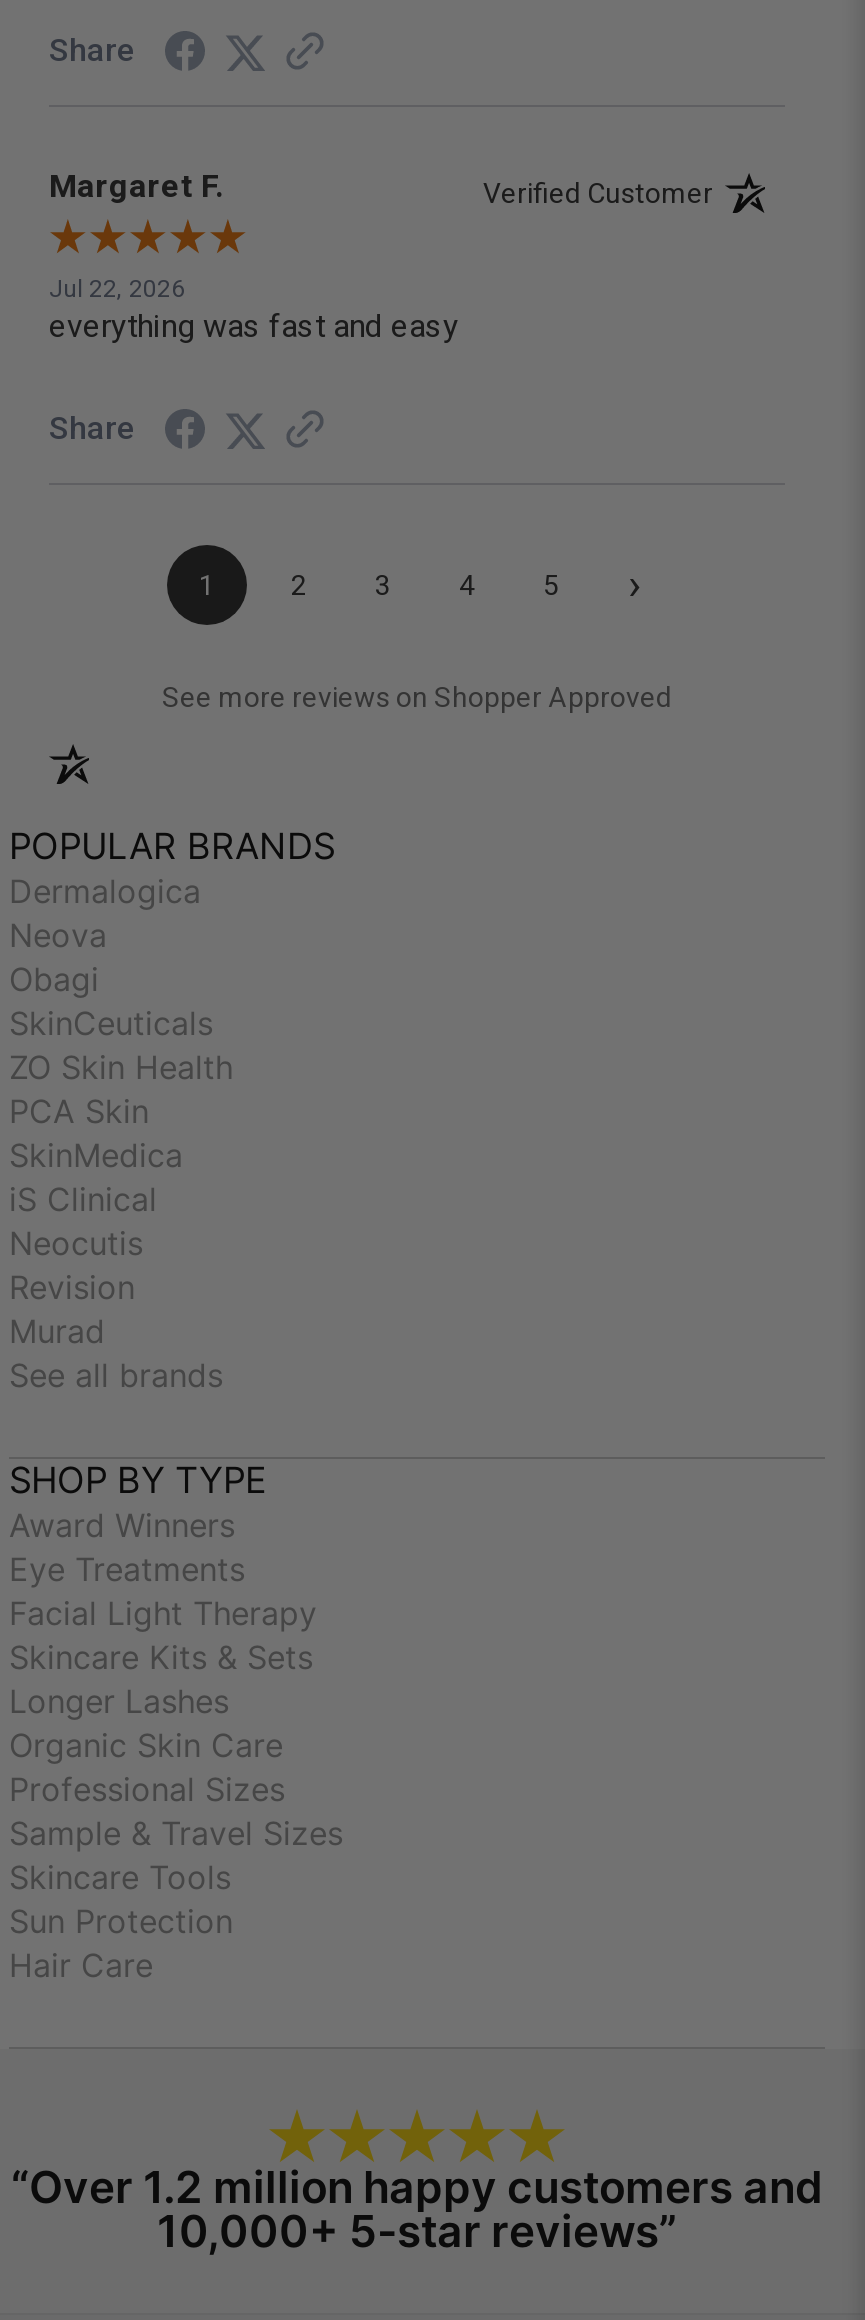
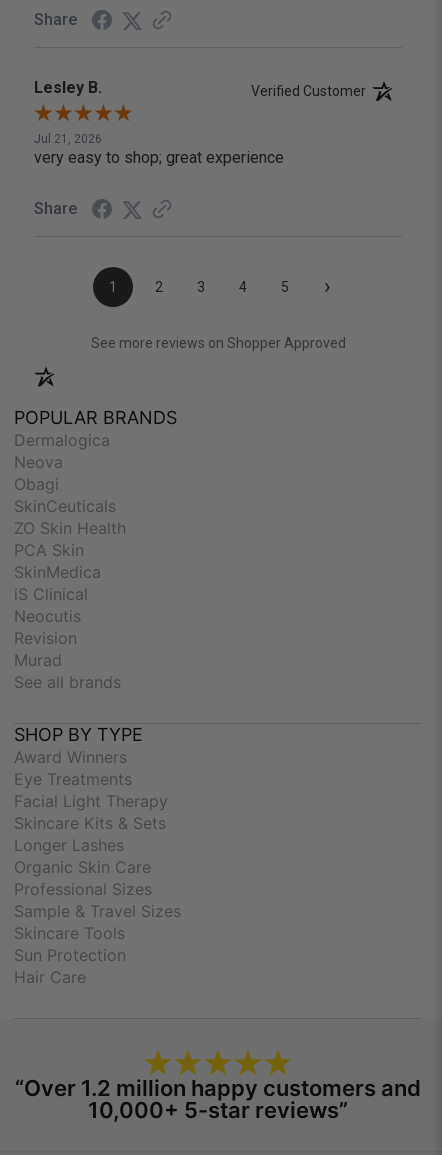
- Margaret F.
+ Lesley B.

- Jul 22, 2026
- everything was fast and easy
+ Jul 21, 2026
+ very easy to shop; great experience
